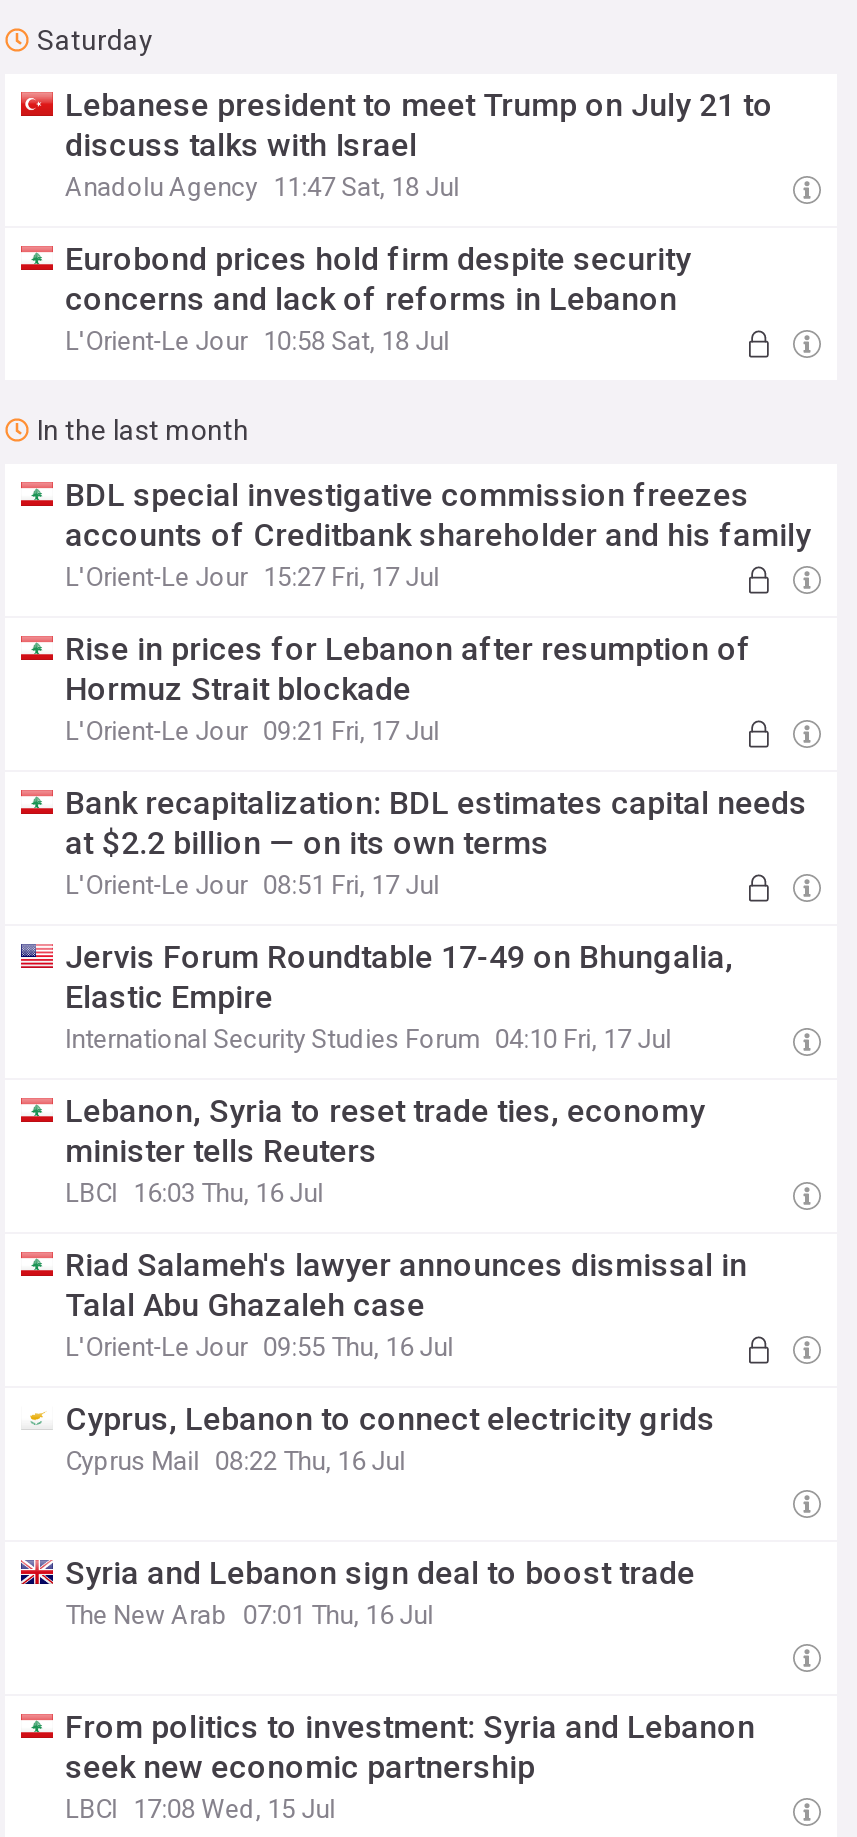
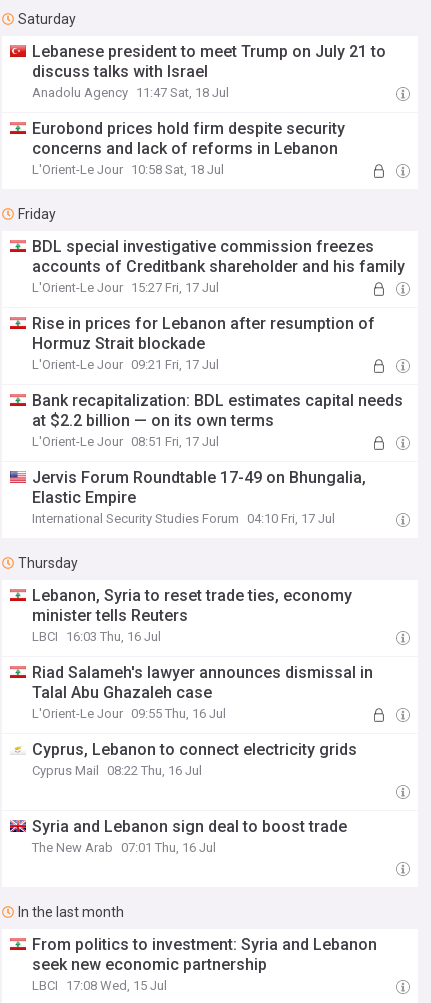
+ Friday

moved down: In the last month

+ Thursday
